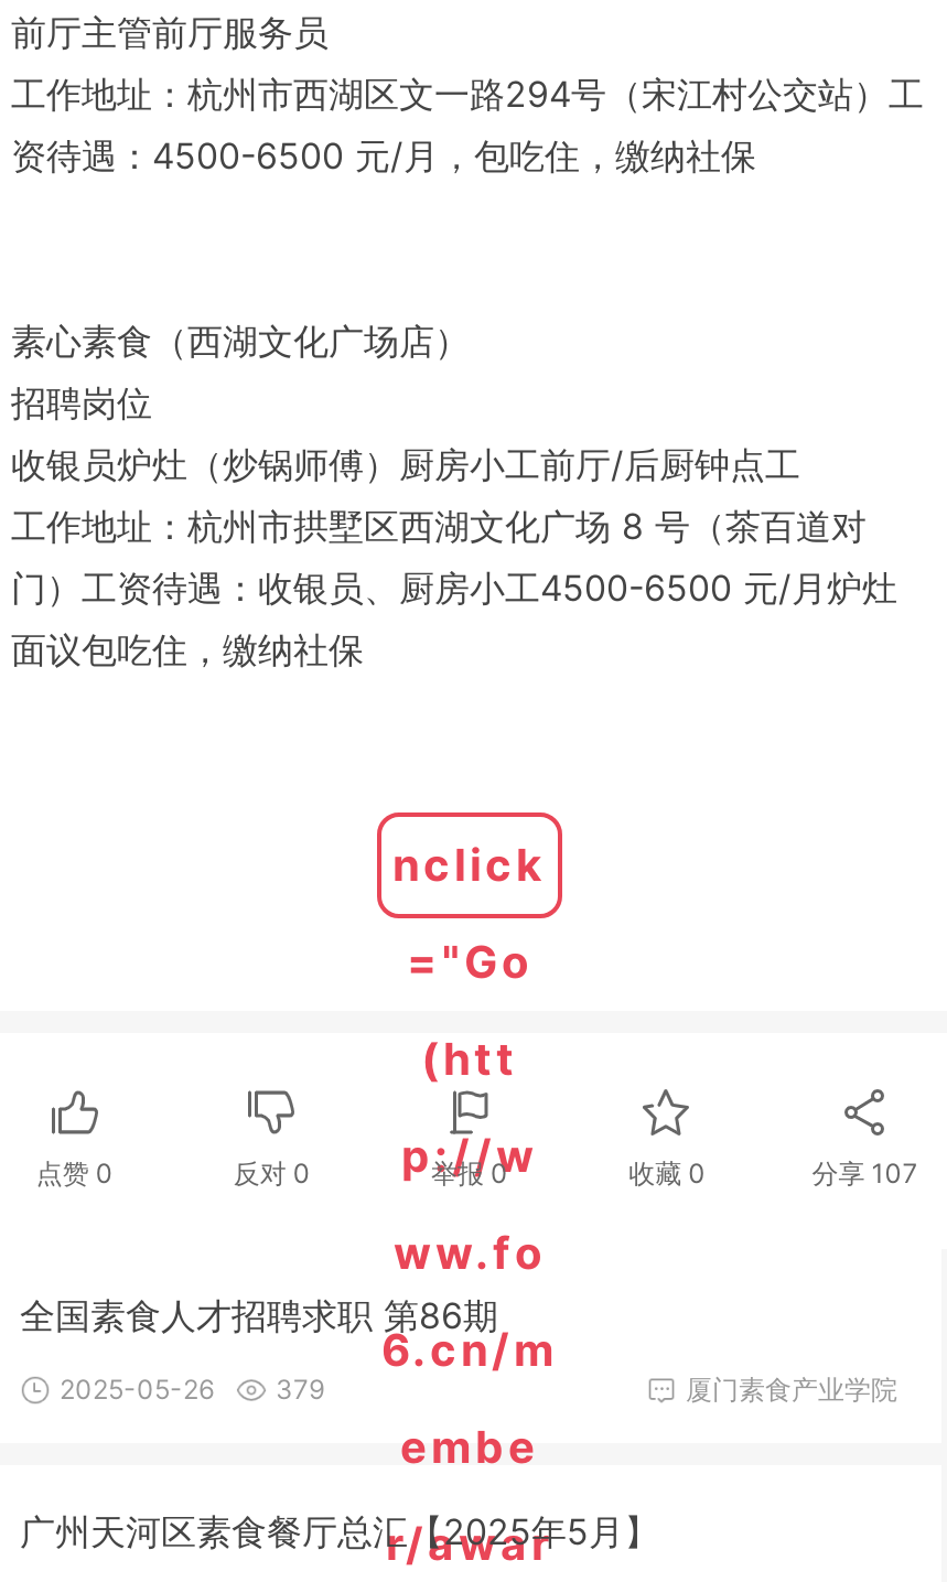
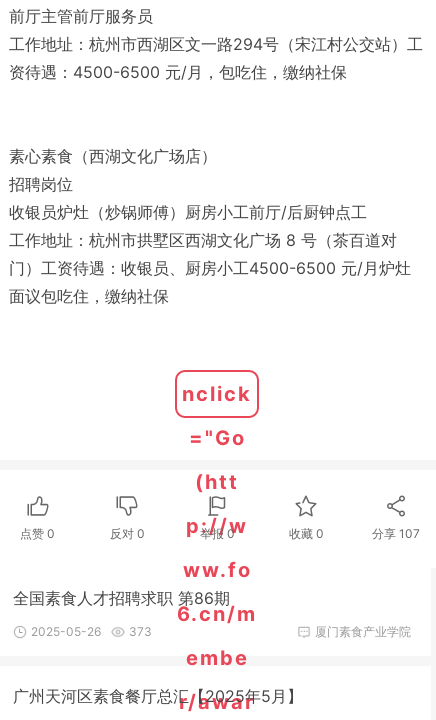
- 2025-05-26 379
+ 2025-05-26 373
